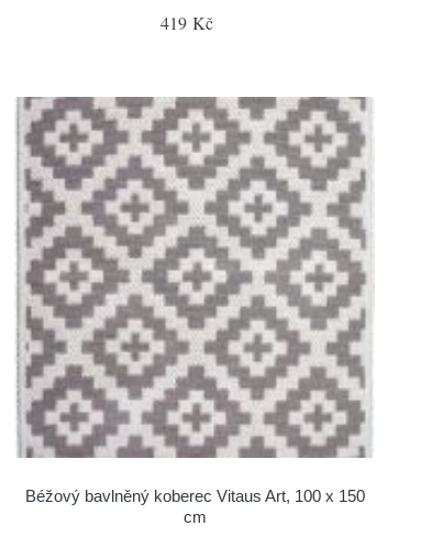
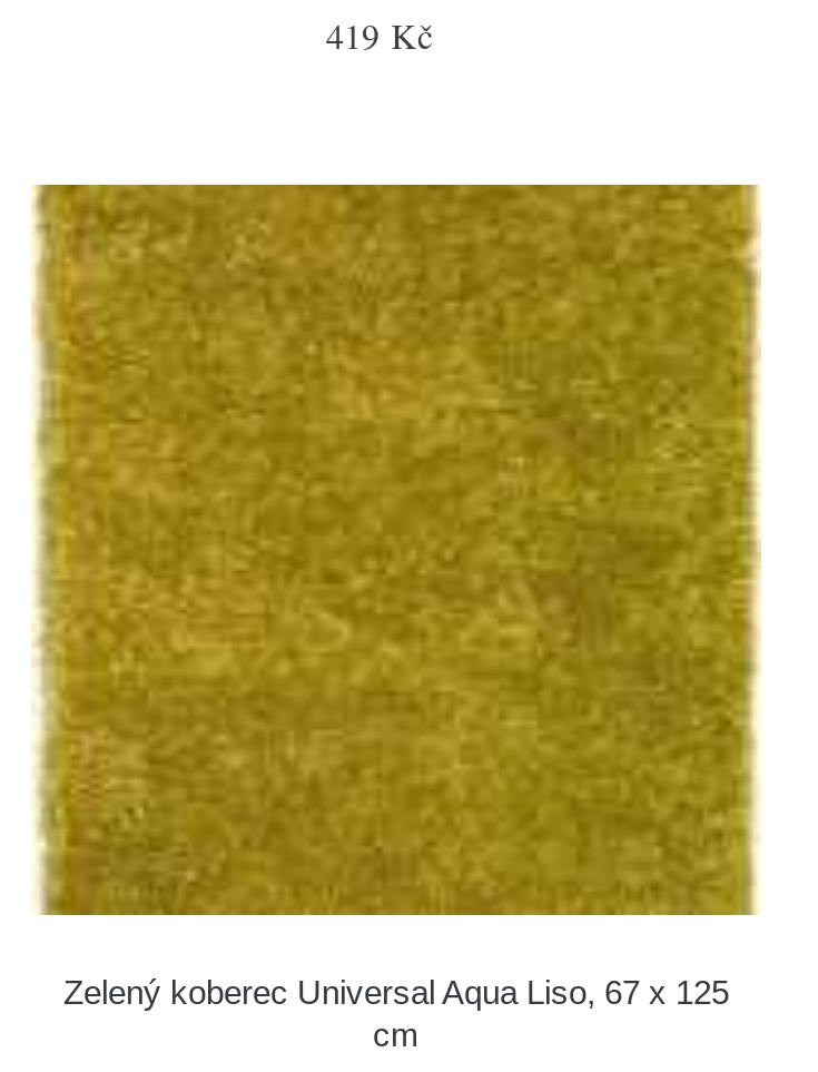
- [image]
- Béžový bavlněný koberec Vitaus Art, 100 x 150
+ [image]
+ Zelený koberec Universal Aqua Liso, 67 x 125
